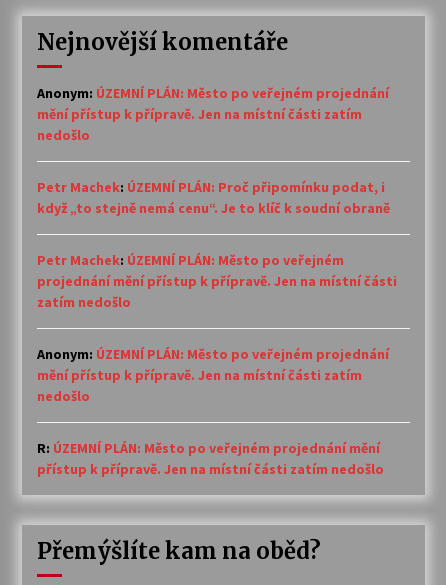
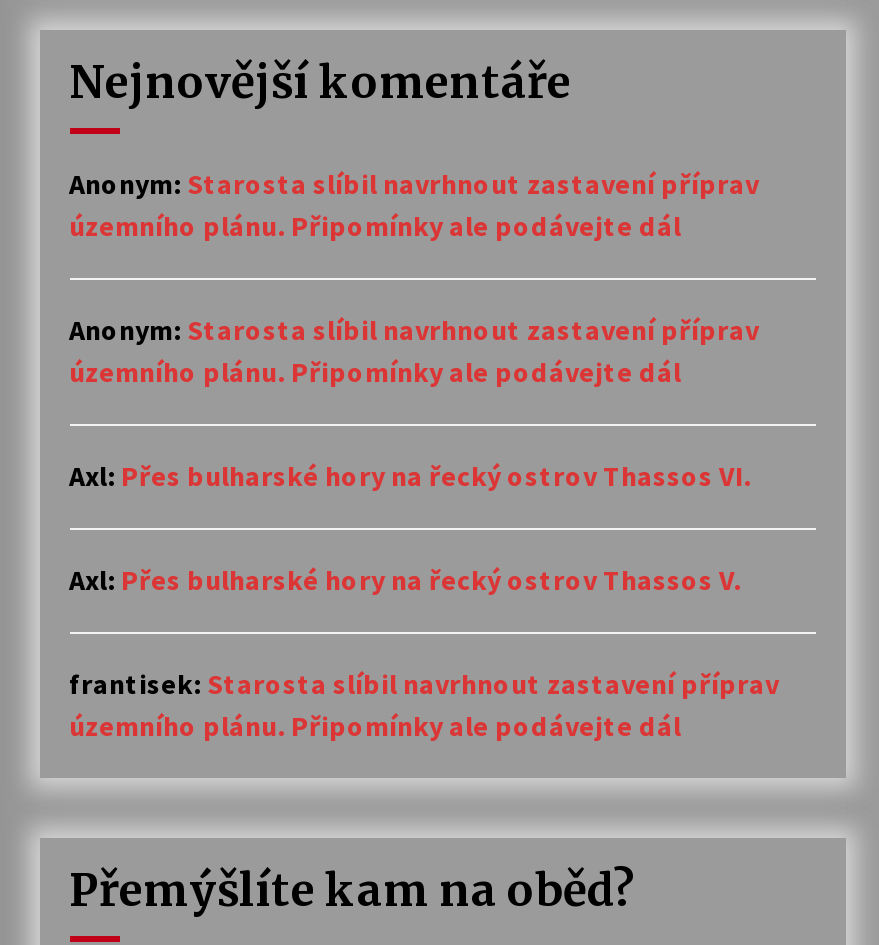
- Anonym: ÚZEMNÍ PLÁN: Město po veřejném projednání
- mění přístup k přípravě. Jen na místní části zatím
- nedošlo
+ Anonym: Starosta slíbil navrhnout zastavení příprav
+ územního plánu. Připomínky ale podávejte dál

- Petr Machek: ÚZEMNÍ PLÁN: Proč připomínku podat, i
- když „to stejně nemá cenu“. Je to klíč k soudní obraně
+ Anonym: Starosta slíbil navrhnout zastavení příprav
+ územního plánu. Připomínky ale podávejte dál

- Petr Machek: ÚZEMNÍ PLÁN: Město po veřejném
- projednání mění přístup k přípravě. Jen na místní části
- zatím nedošlo
+ Axl: Přes bulharské hory na řecký ostrov Thassos VI.

- Anonym: ÚZEMNÍ PLÁN: Město po veřejném projednání
- mění přístup k přípravě. Jen na místní části zatím
- nedošlo
+ Axl: Přes bulharské hory na řecký ostrov Thassos V.

- R: ÚZEMNÍ PLÁN: Město po veřejném projednání mění
- přístup k přípravě. Jen na místní části zatím nedošlo
+ frantisek: Starosta slíbil navrhnout zastavení příprav
+ územního plánu. Připomínky ale podávejte dál
